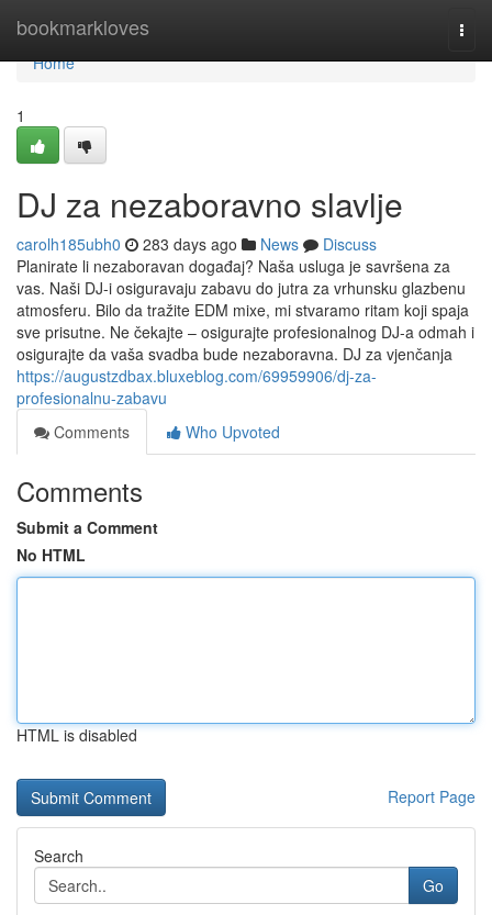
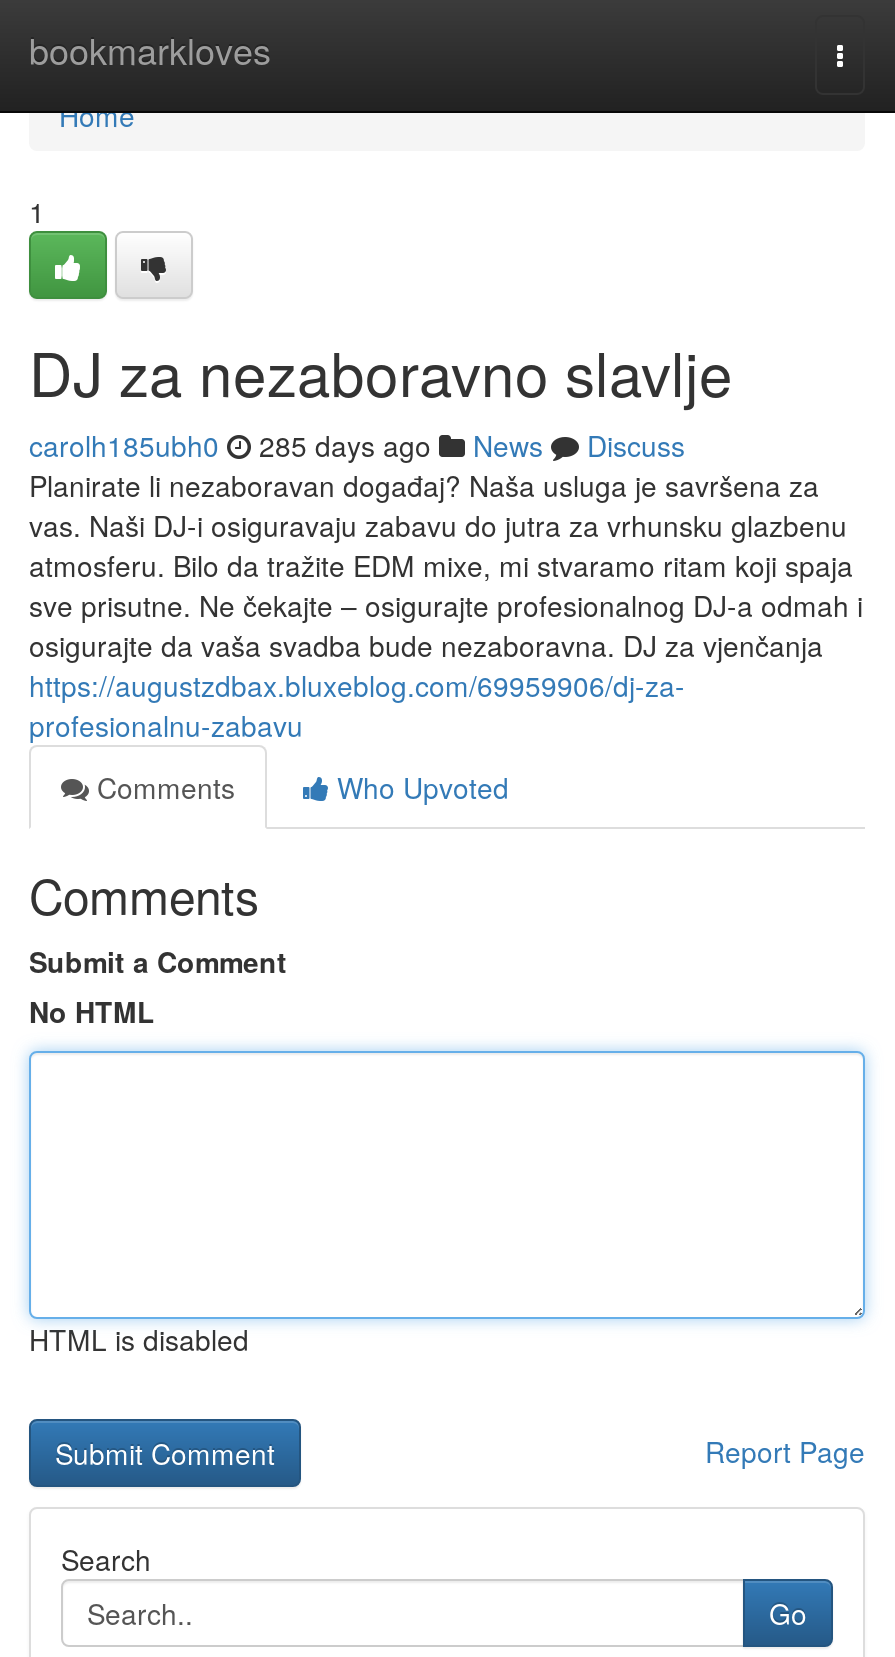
- carolh185ubh0 283 days ago News Discuss
+ carolh185ubh0 285 days ago News Discuss
